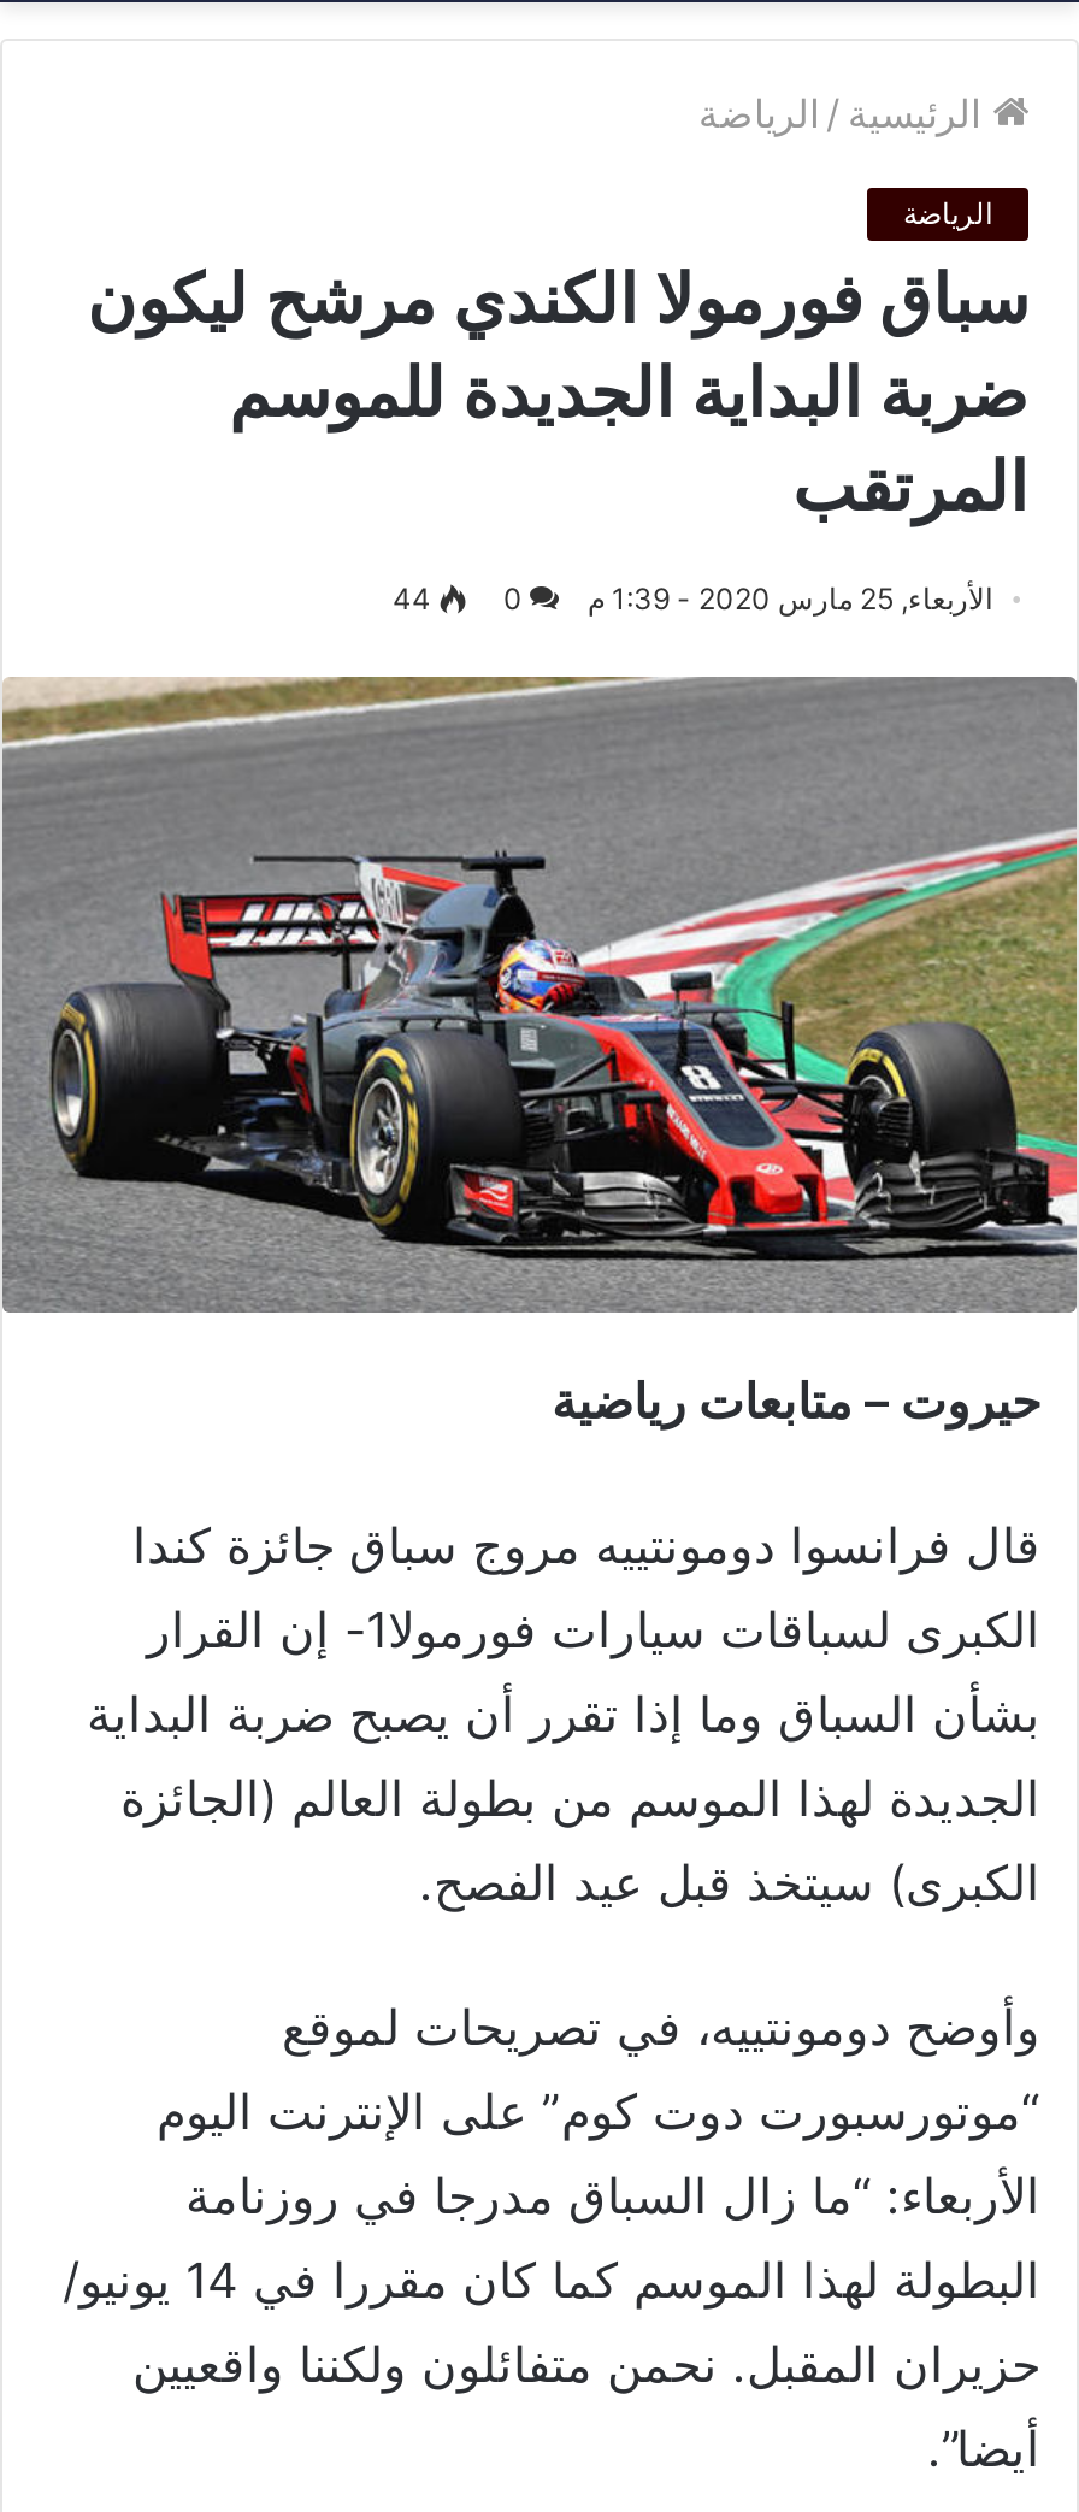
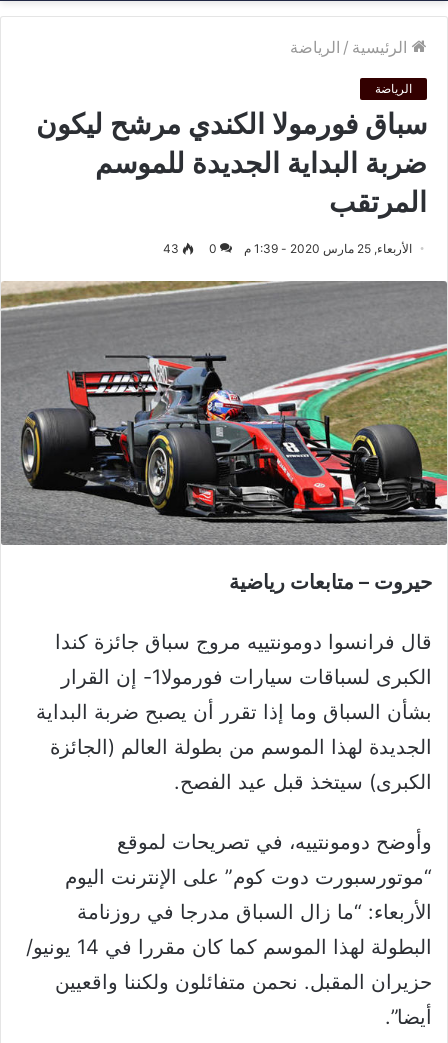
- 44 0
+ 43 0
